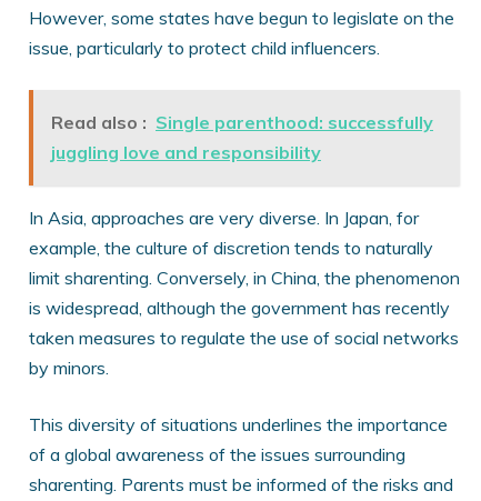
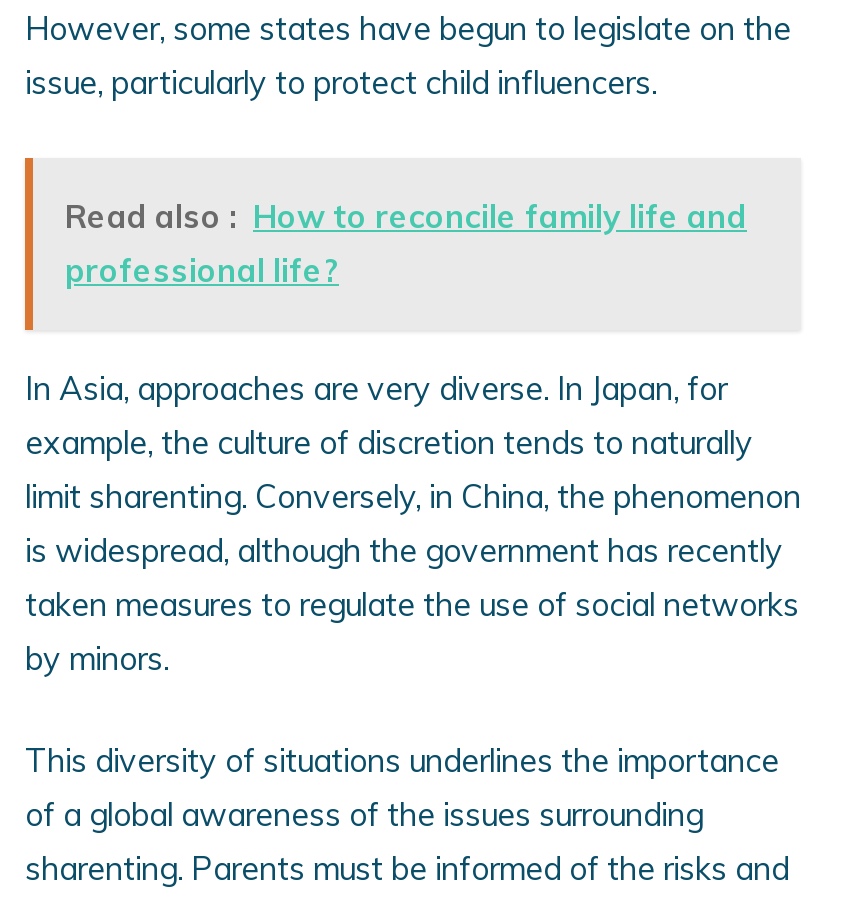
- Read also : Single parenthood: successfully
- juggling love and responsibility
+ Read also : How to reconcile family life and
+ professional life?
